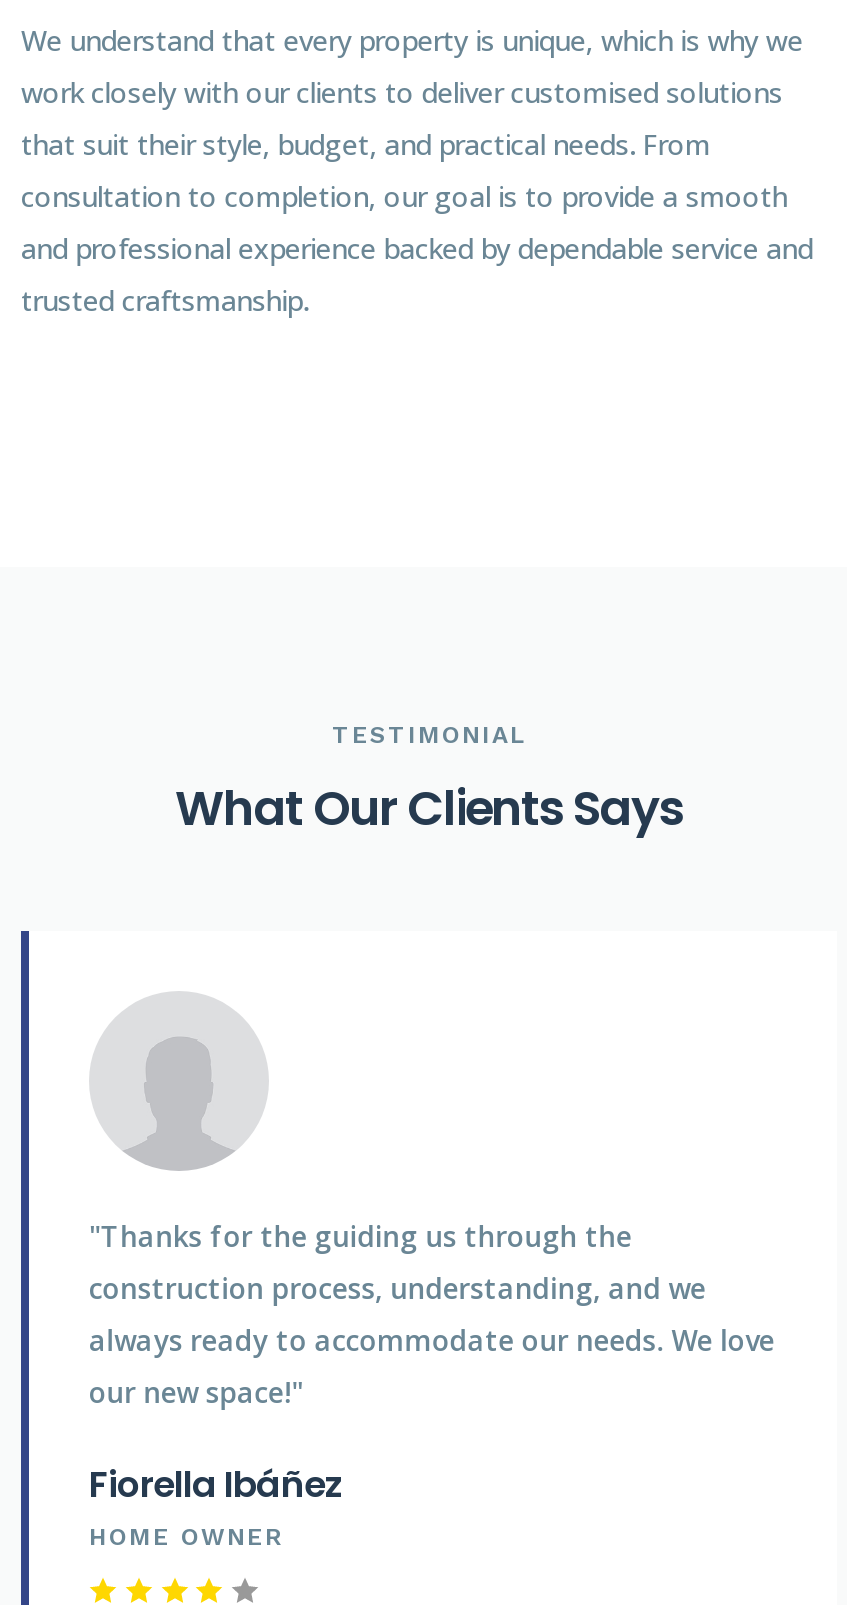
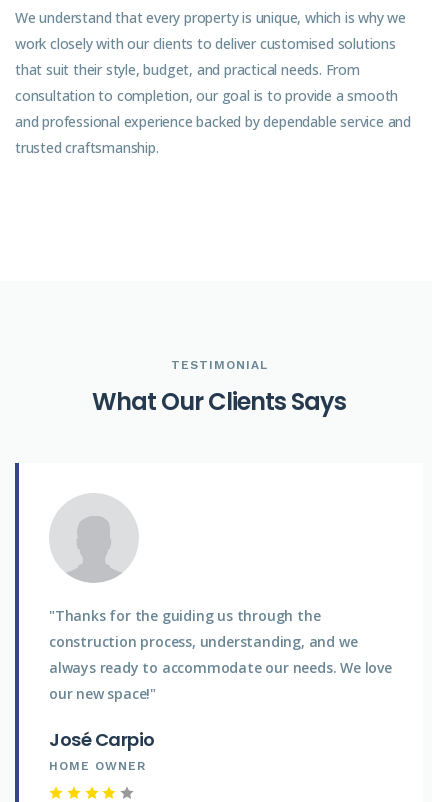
- Fiorella Ibáñez
+ José Carpio
